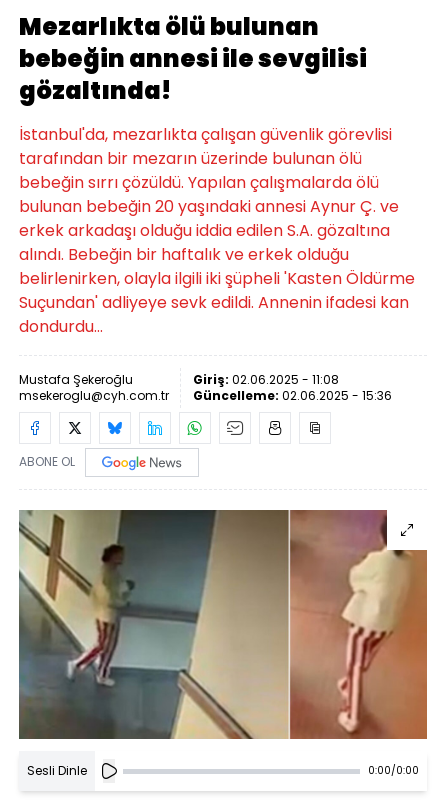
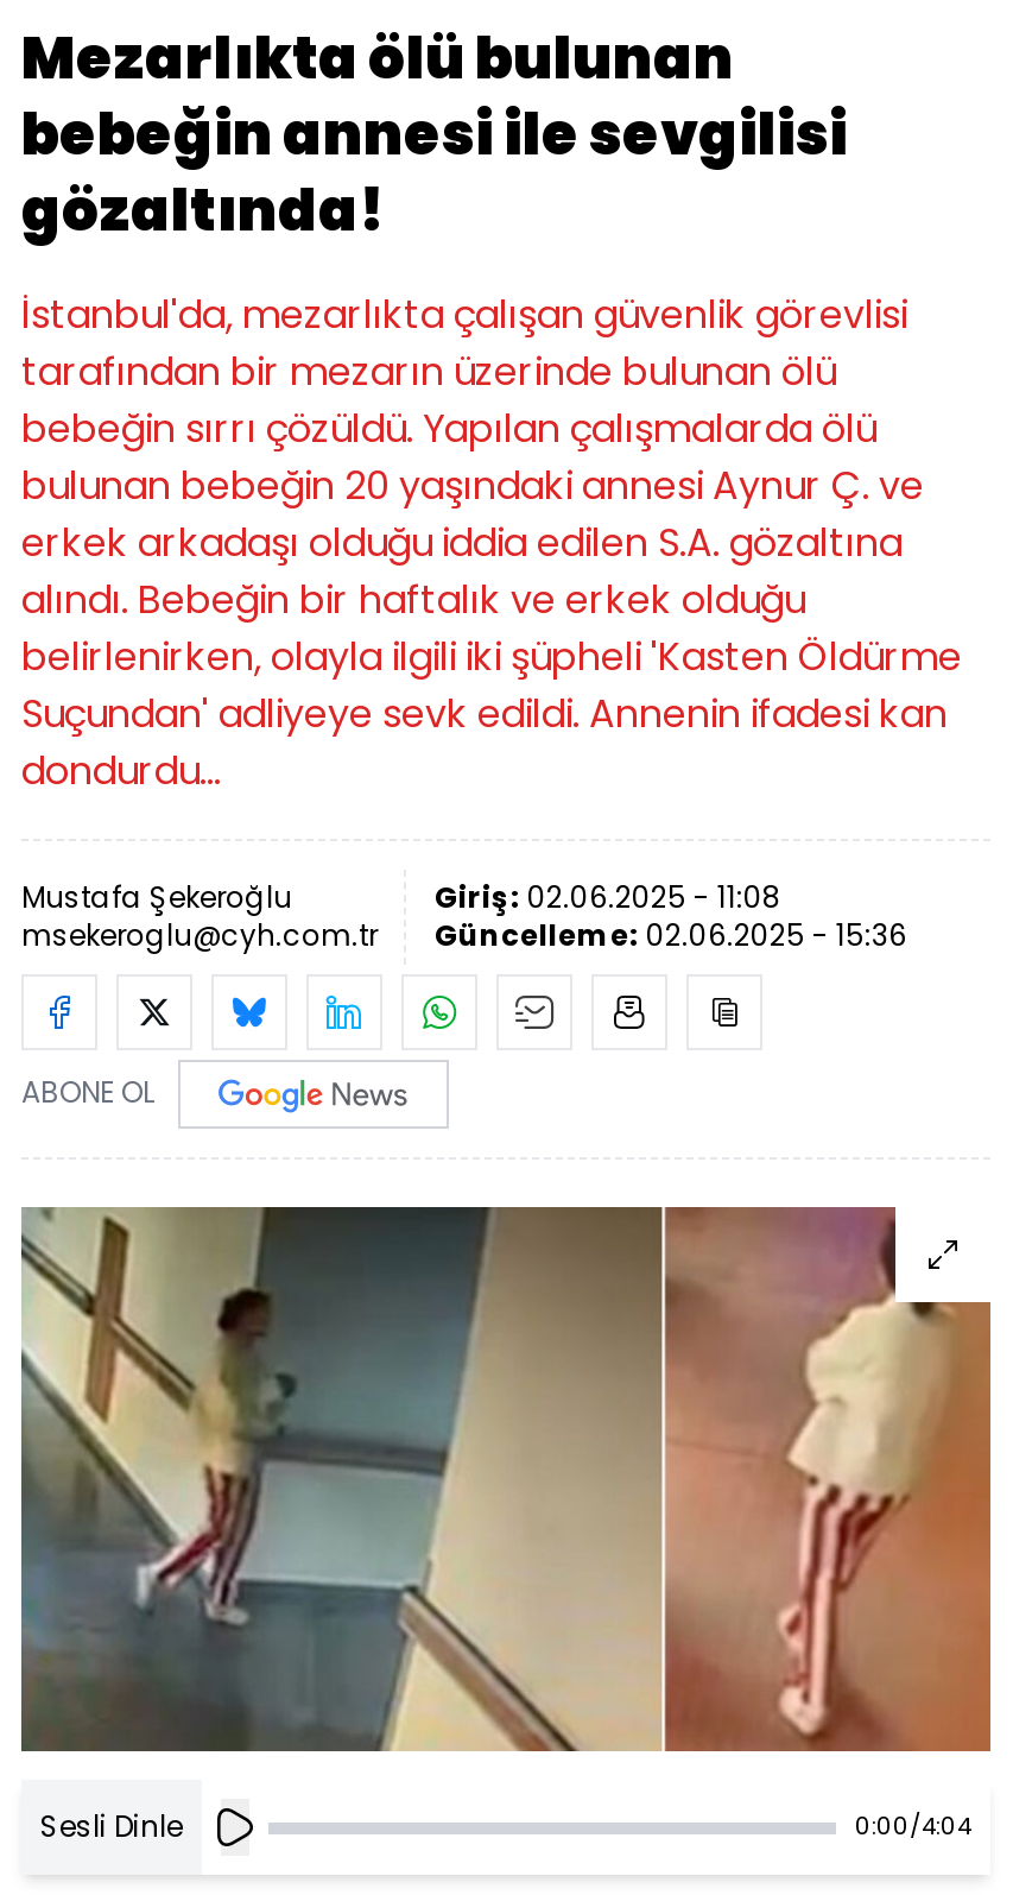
- 0:00/0:00
+ 0:00/4:04
